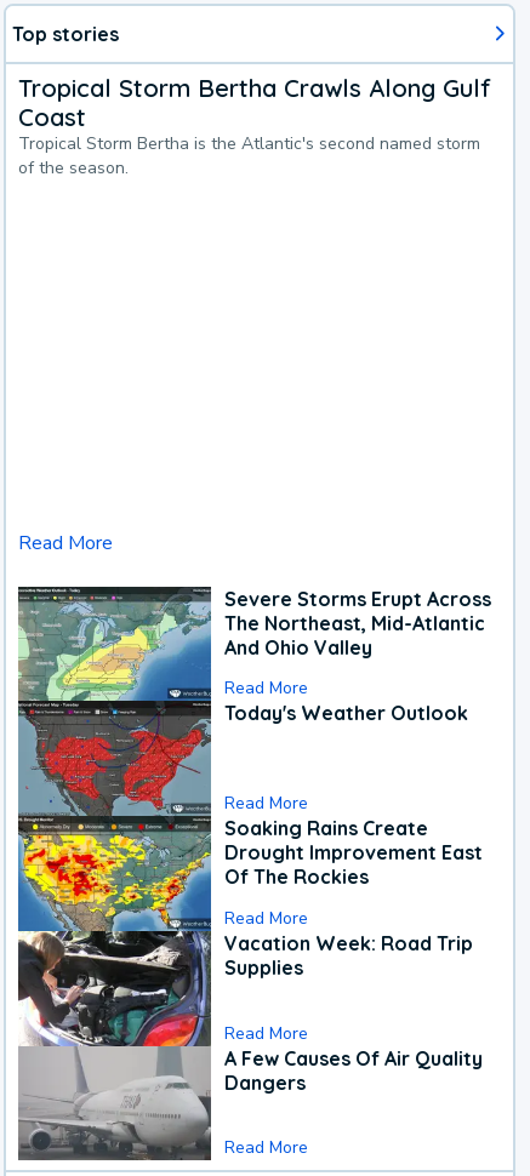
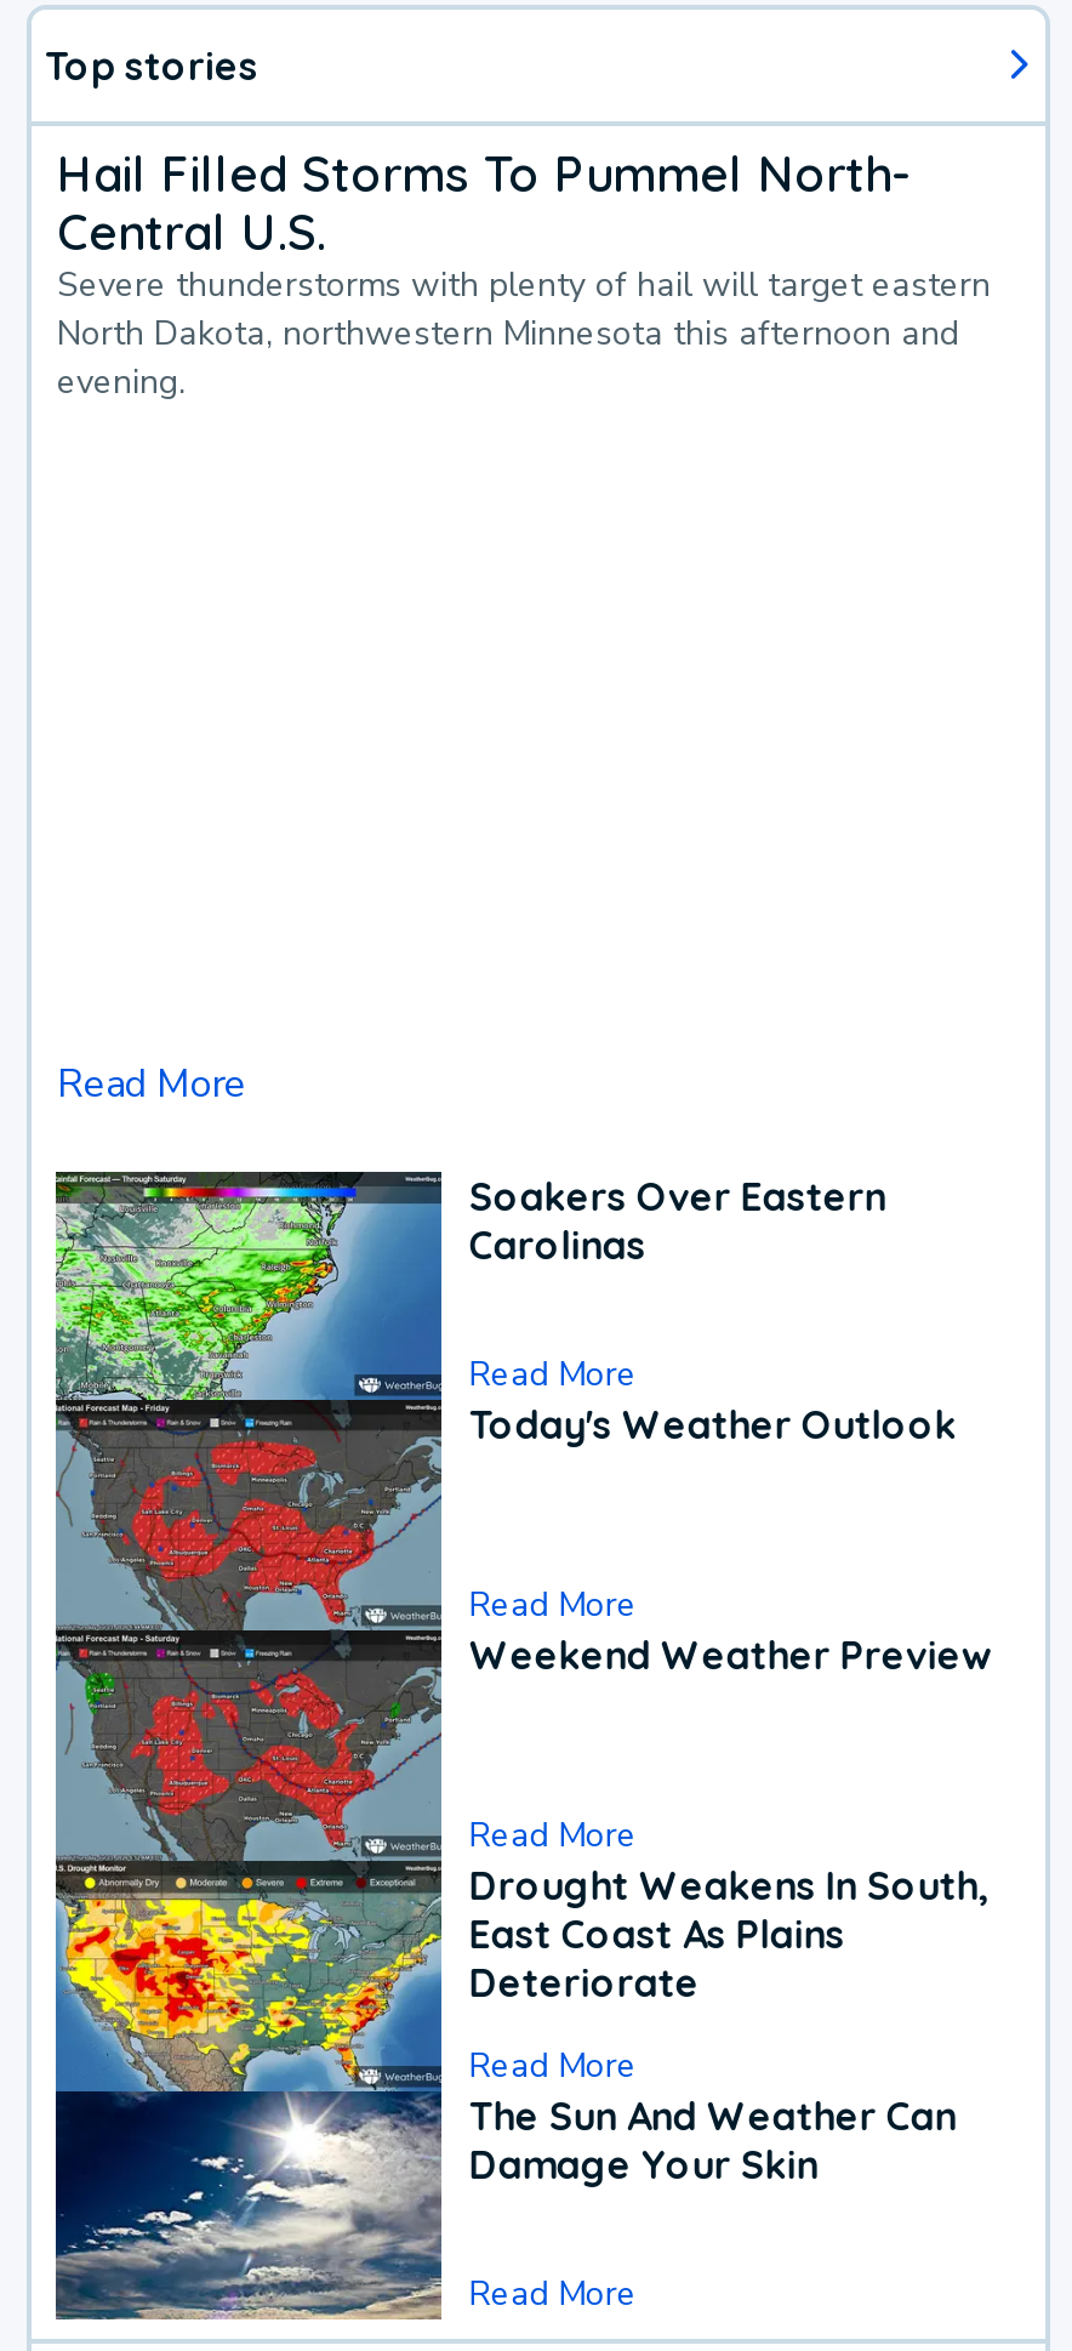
- Tropical Storm Bertha Crawls Along Gulf
- Coast
- Tropical Storm Bertha is the Atlantic's second named storm
- of the season.
+ Hail Filled Storms To Pummel North-
+ Central U.S.
+ Severe thunderstorms with plenty of hail will target eastern
+ North Dakota, northwestern Minnesota this afternoon and
+ evening.

- [image]
- Severe Storms Erupt Across
- The Northeast, Mid-Atlantic
- And Ohio Valley
+ [image]
+ Soakers Over Eastern
+ Carolinas

- [image]
- Soaking Rains Create
- Drought Improvement East
- Of The Rockies
+ [image]
+ Weekend Weather Preview

- Vacation Week: Road Trip
- Supplies
+ Drought Weakens In South,
+ East Coast As Plains
+ Deteriorate

- A Few Causes Of Air Quality
- Dangers
+ The Sun And Weather Can
+ Damage Your Skin
